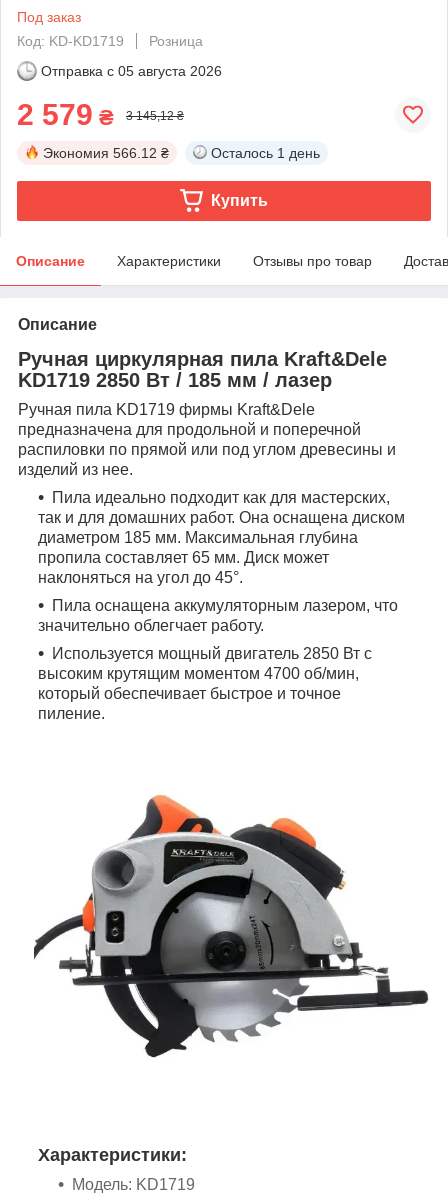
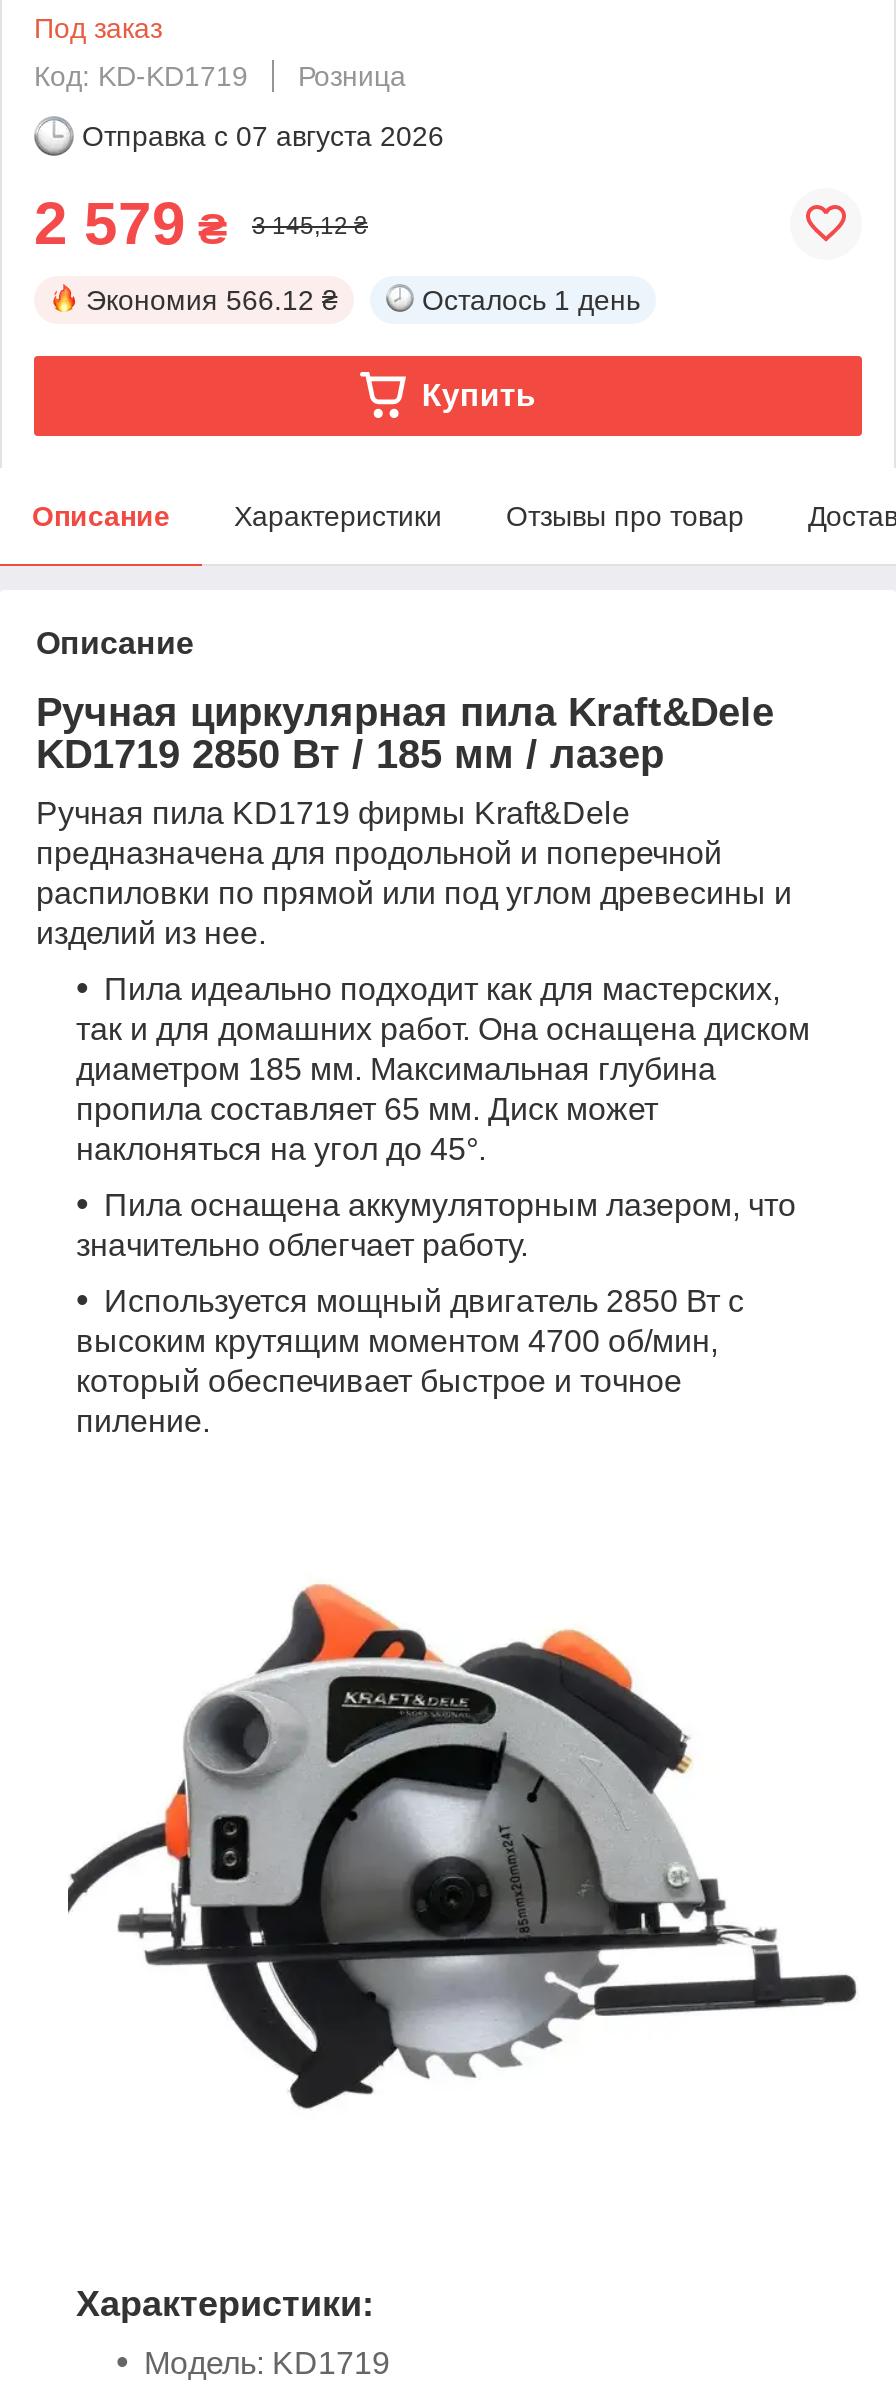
- Отправка с 05 августа 2026
+ Отправка с 07 августа 2026
